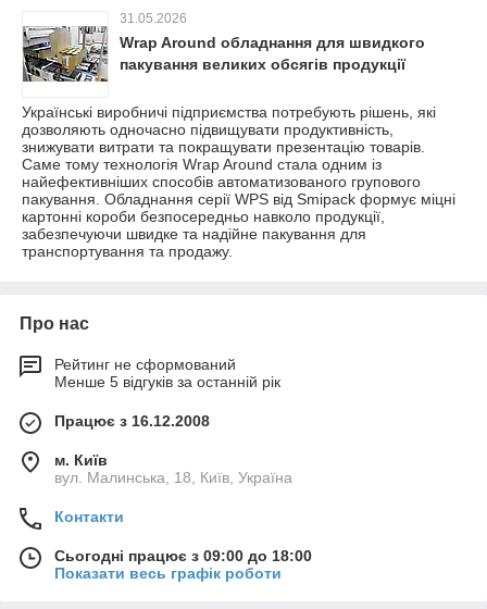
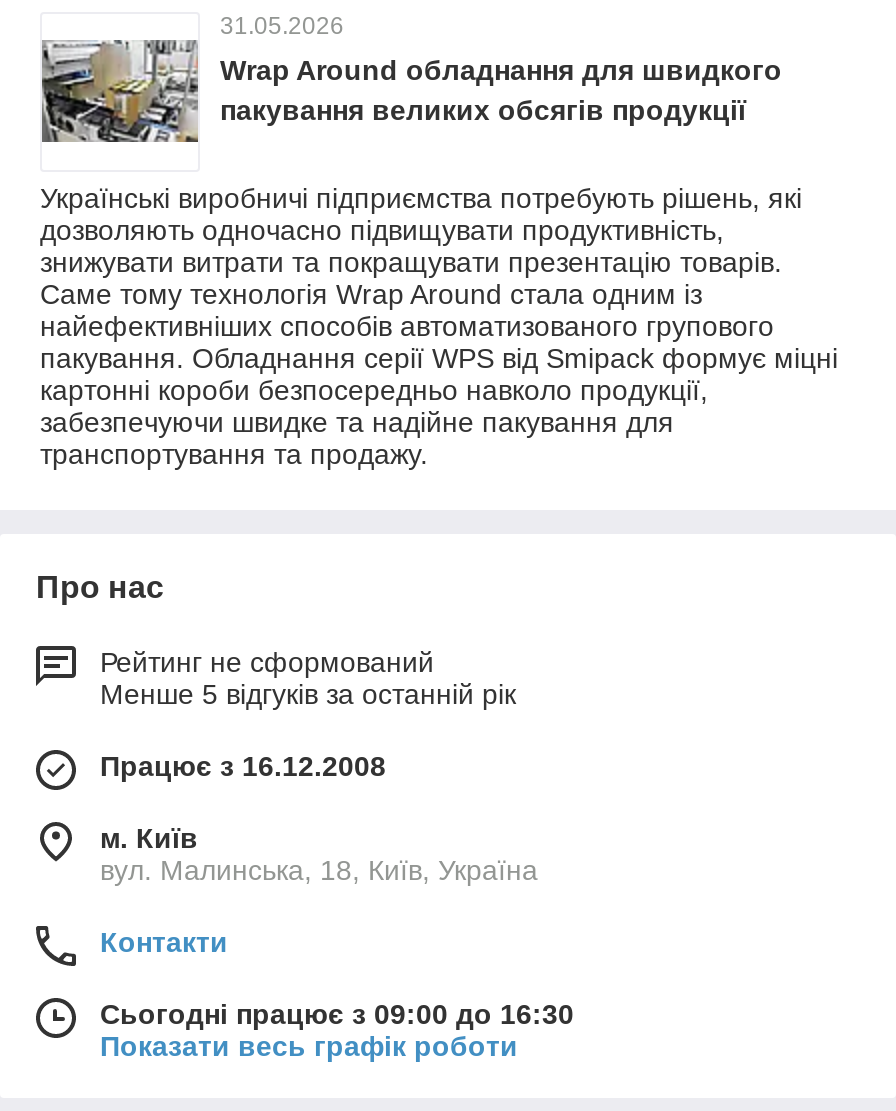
- Сьогодні працює з 09:00 до 18:00
+ Сьогодні працює з 09:00 до 16:30
